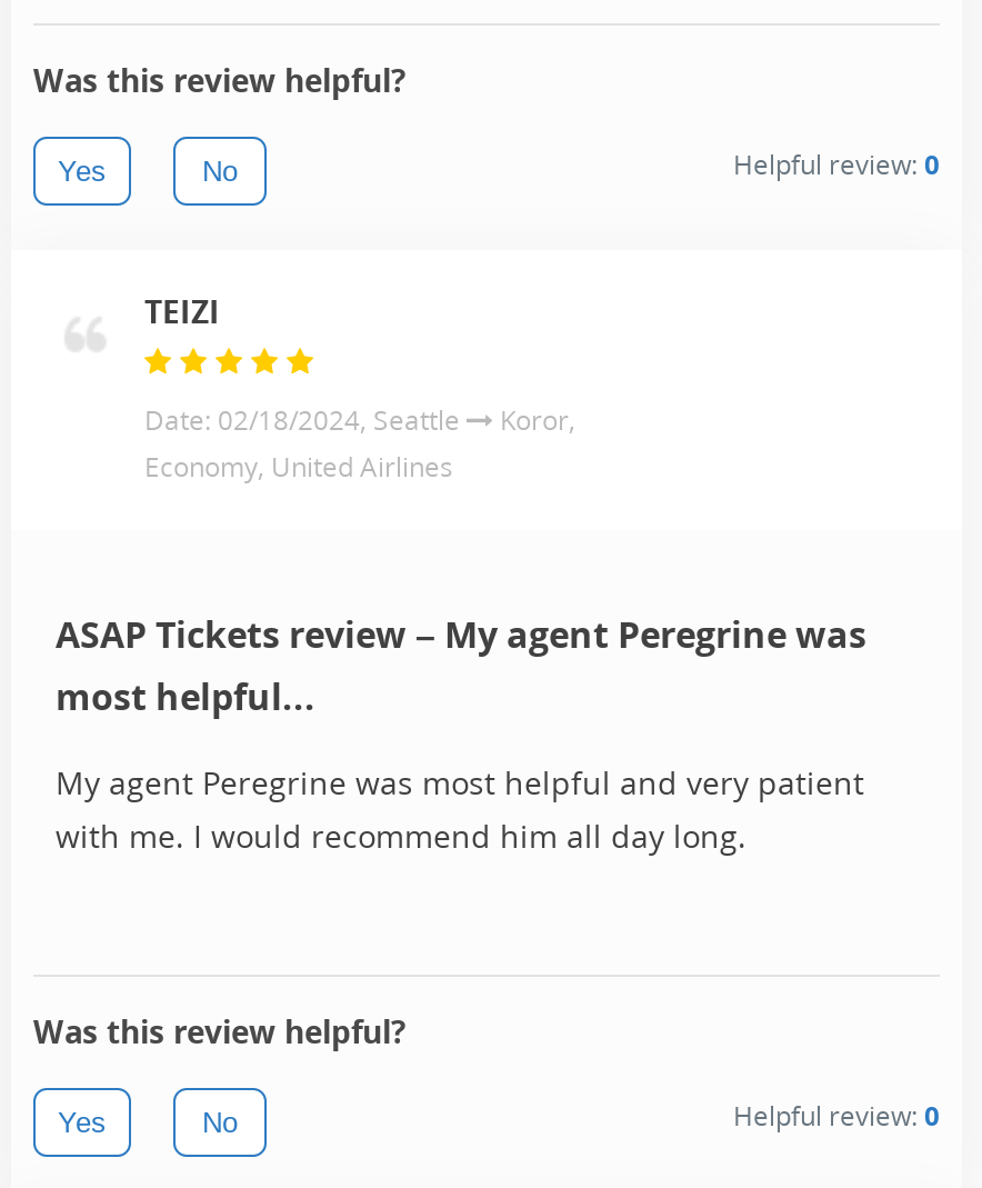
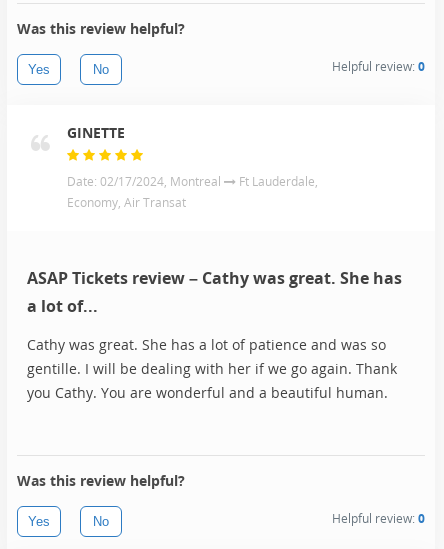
- TEIZI
+ GINETTE

- Date: 02/18/2024, Seattle
- Koror,
- Economy, United Airlines
+ Date: 02/17/2024, Montreal
+ Ft Lauderdale,
+ Economy, Air Transat

- ASAP Tickets review – My agent Peregrine was
- most helpful...
+ ASAP Tickets review – Cathy was great. She has
+ a lot of...

- My agent Peregrine was most helpful and very patient
- with me. I would recommend him all day long.
+ Cathy was great. She has a lot of patience and was so
+ gentille. I will be dealing with her if we go again. Thank
+ you Cathy. You are wonderful and a beautiful human.
